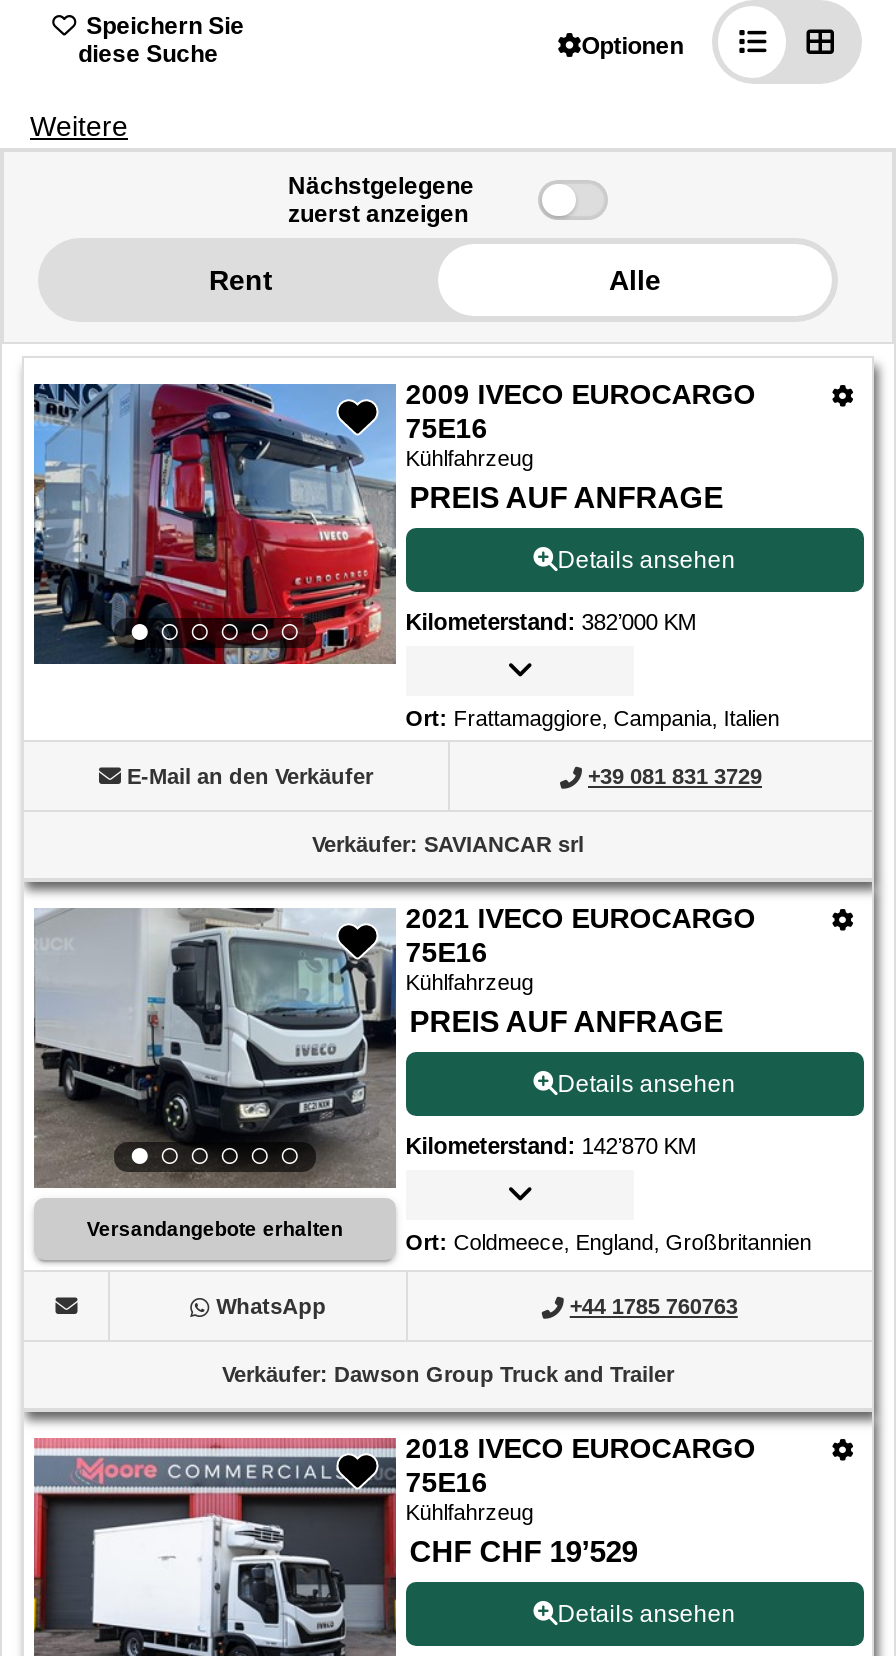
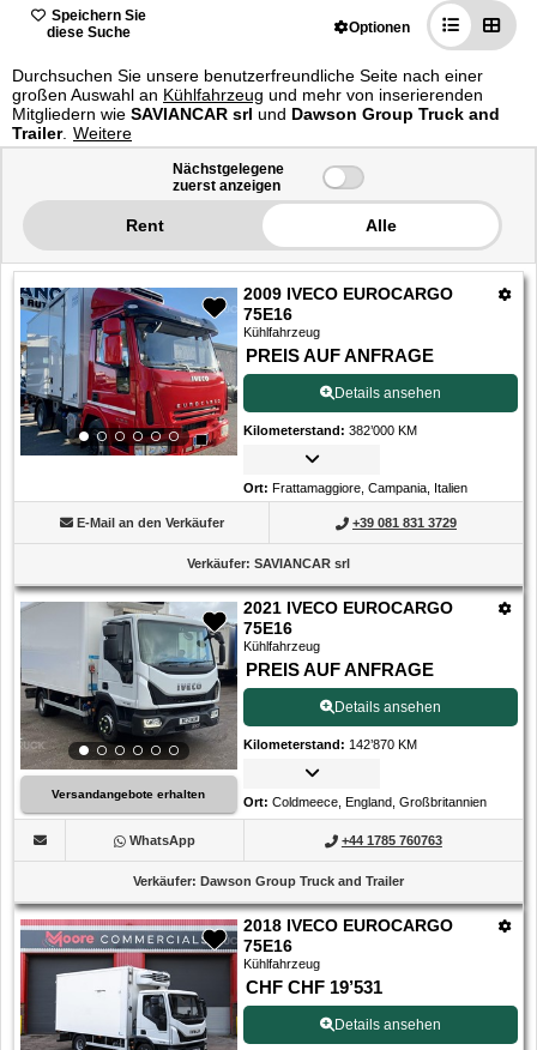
- Weitere
+ Durchsuchen Sie unsere benutzerfreundliche Seite nach einer
+ großen Auswahl an Kühlfahrzeug und mehr von inserierenden
+ Mitgliedern wie SAVIANCAR srl und Dawson Group Truck and
+ Trailer. Weitere

- CHF CHF 19’529
+ CHF CHF 19’531
